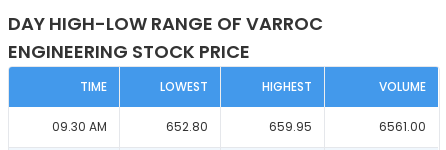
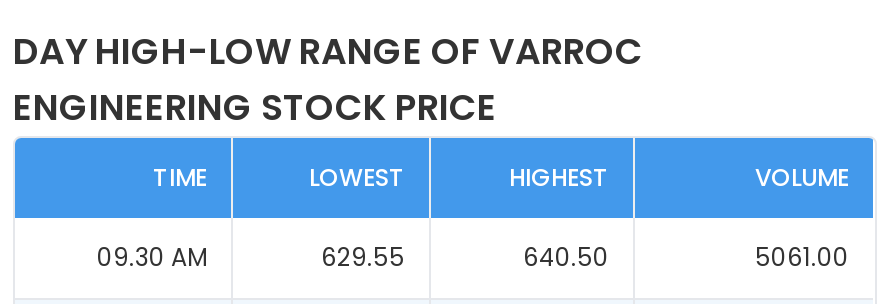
- 652.80
+ 629.55

- 659.95
+ 640.50

- 6561.00
+ 5061.00
